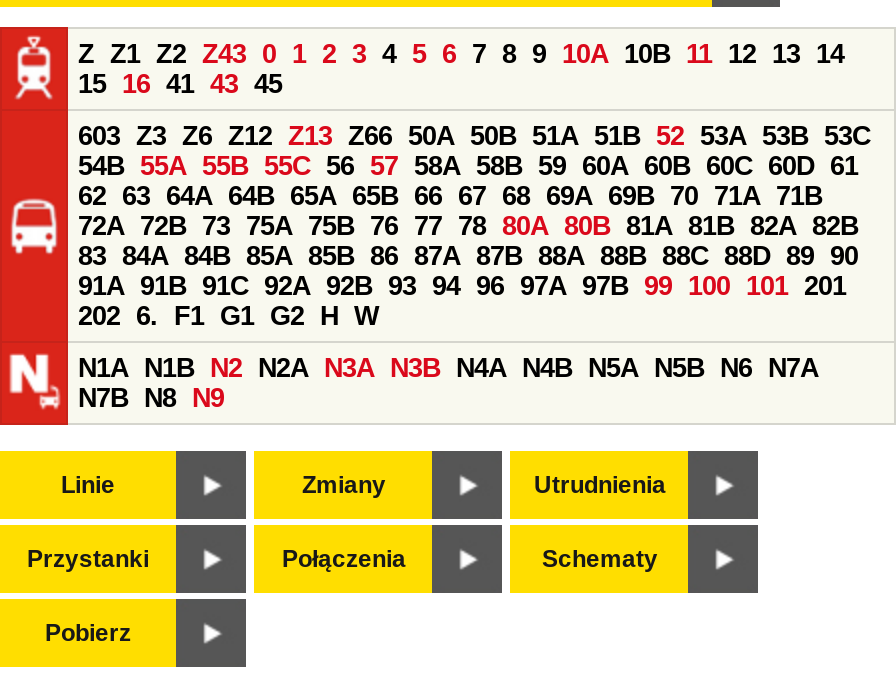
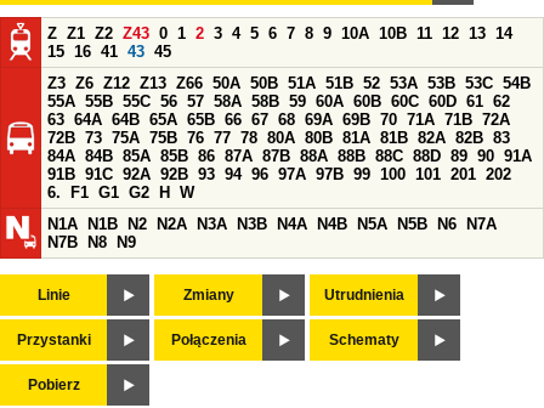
- 603 Z3 Z6 Z12 Z13 Z66 50A 50B 51A 51B 52 53A 53B 53C
- 54B 55A 55B 55C 56 57 58A 58B 59 60A 60B 60C 60D 61
- 62 63 64A 64B 65A 65B 66 67 68 69A 69B 70 71A 71B
- 72A 72B 73 75A 75B 76 77 78 80A 80B 81A 81B 82A 82B
- 83 84A 84B 85A 85B 86 87A 87B 88A 88B 88C 88D 89 90
- 91A 91B 91C 92A 92B 93 94 96 97A 97B 99 100 101 201
- 202 6. F1 G1 G2 H W
+ Z3 Z6 Z12 Z13 Z66 50A 50B 51A 51B 52 53A 53B 53C 54B
+ 55A 55B 55C 56 57 58A 58B 59 60A 60B 60C 60D 61 62
+ 63 64A 64B 65A 65B 66 67 68 69A 69B 70 71A 71B 72A
+ 72B 73 75A 75B 76 77 78 80A 80B 81A 81B 82A 82B 83
+ 84A 84B 85A 85B 86 87A 87B 88A 88B 88C 88D 89 90 91A
+ 91B 91C 92A 92B 93 94 96 97A 97B 99 100 101 201 202
+ 6. F1 G1 G2 H W
